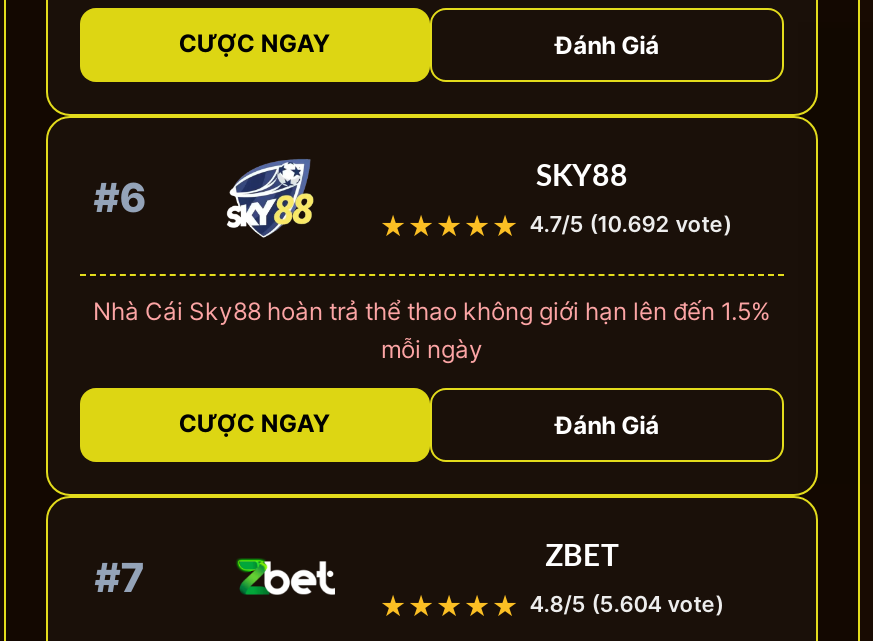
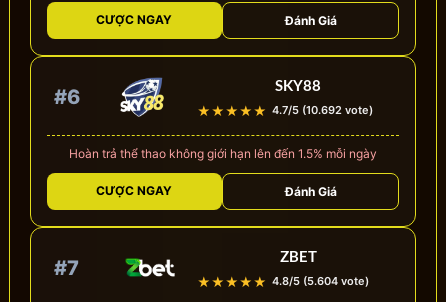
- Nhà Cái Sky88 hoàn trả thể thao không giới hạn lên đến 1.5%
- mỗi ngày
+ Hoàn trả thể thao không giới hạn lên đến 1.5% mỗi ngày
